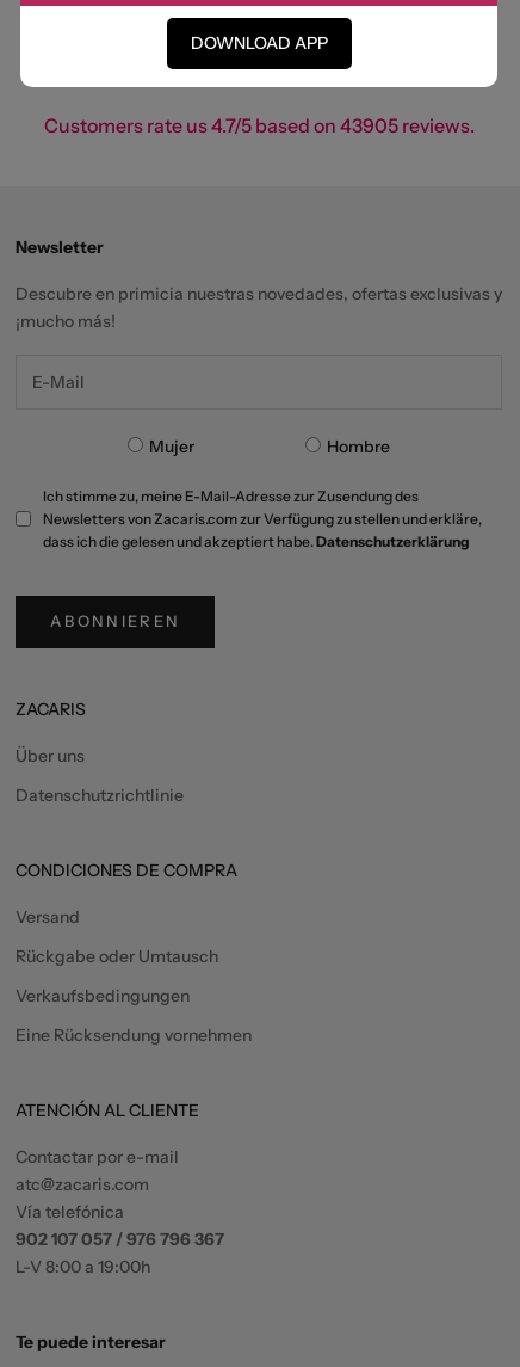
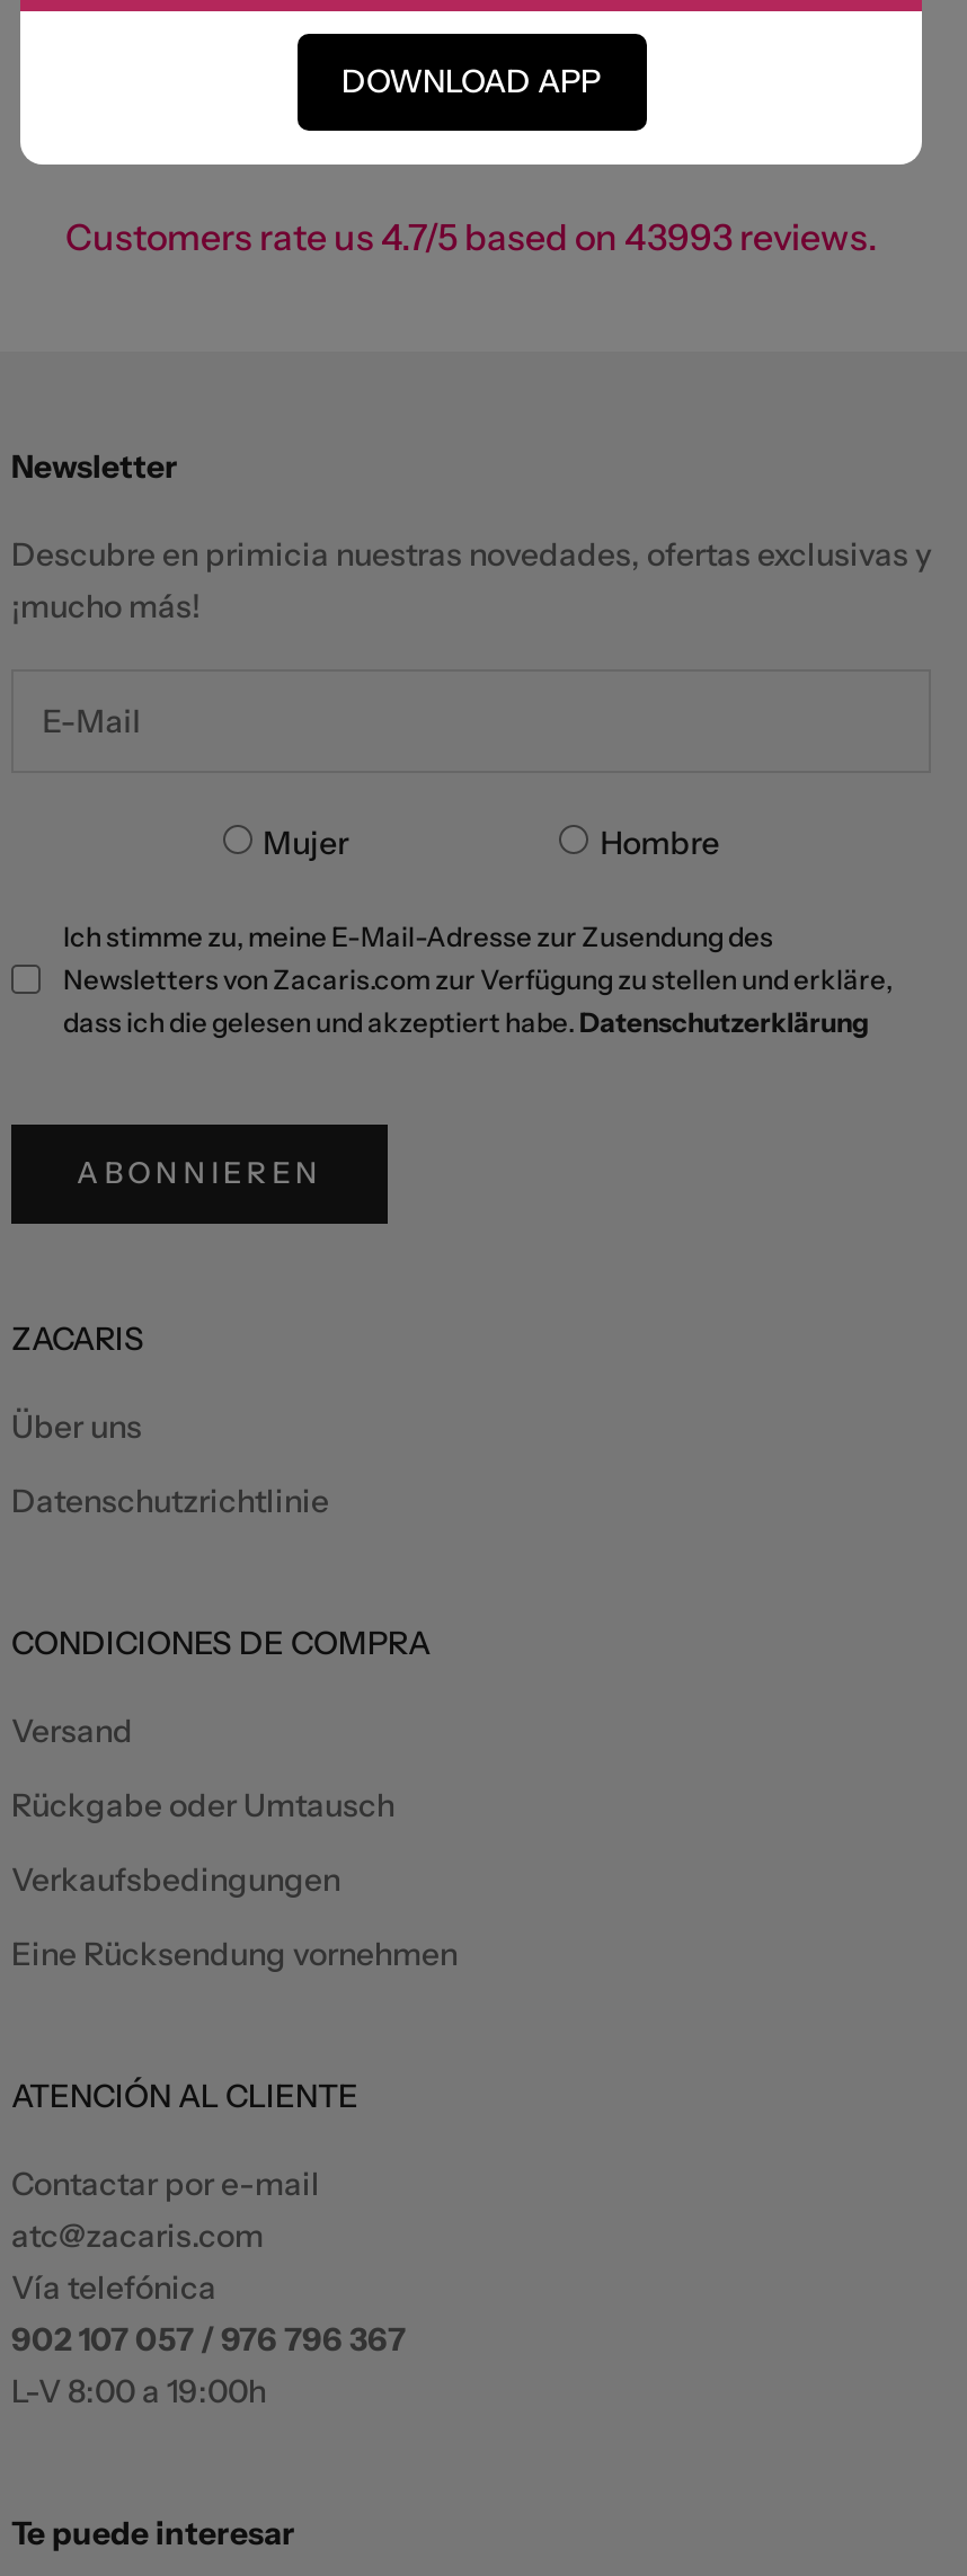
- Customers rate us 4.7/5 based on 43905 reviews.
+ Customers rate us 4.7/5 based on 43993 reviews.
